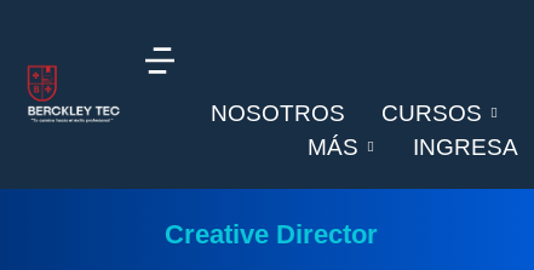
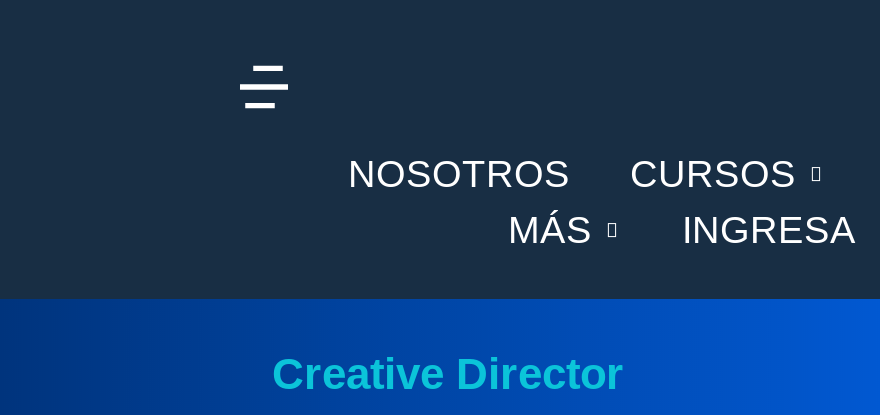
- [image]
